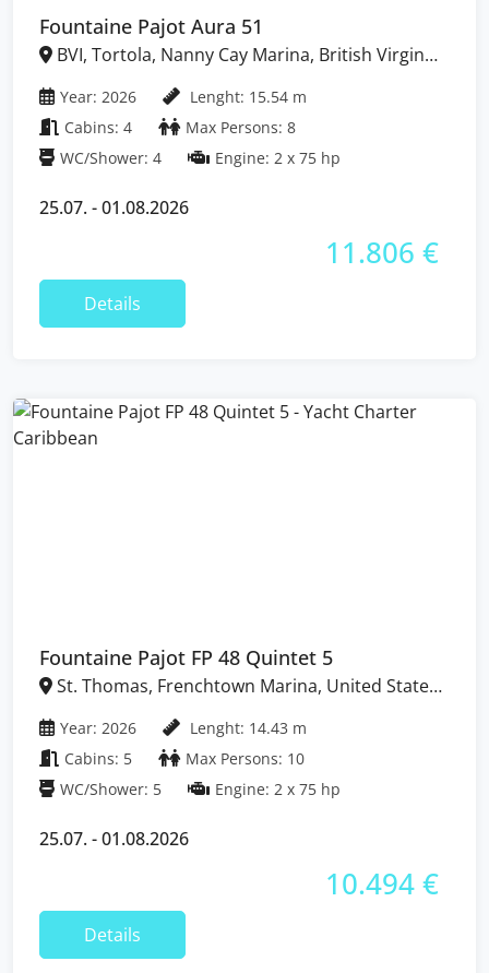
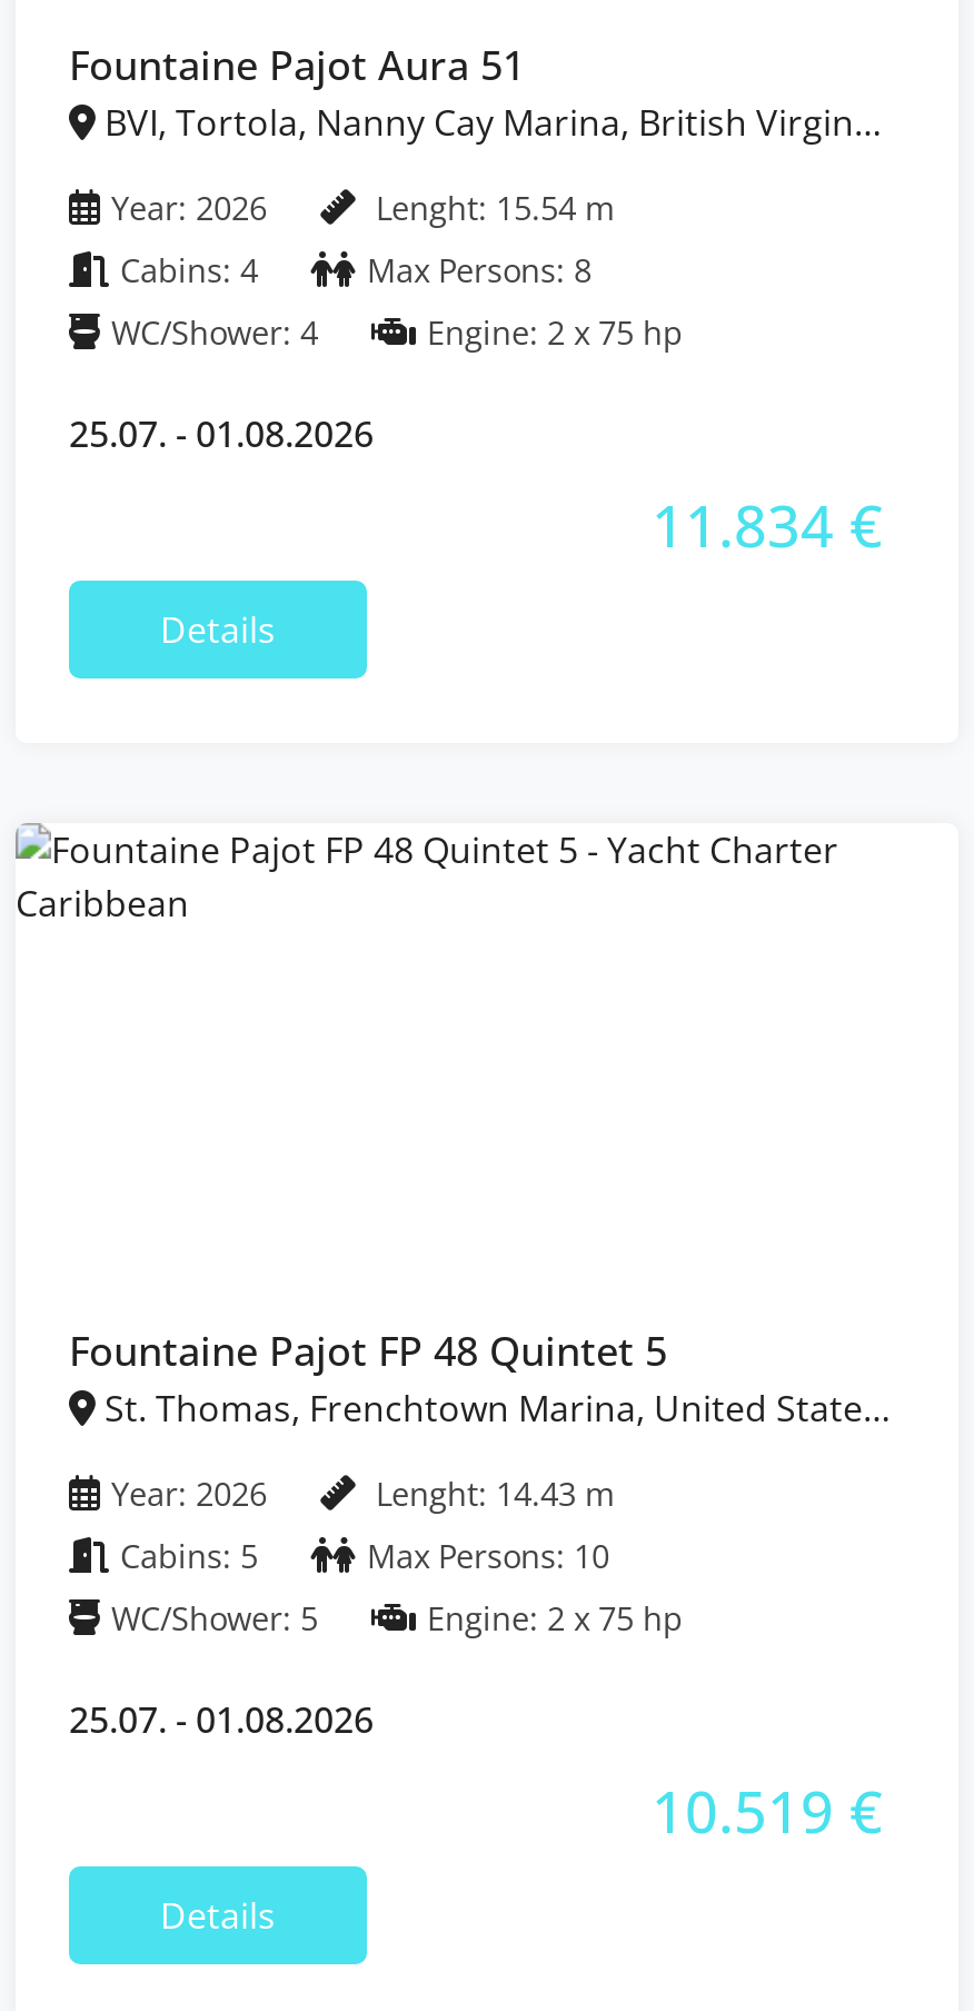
- 11.806 €
+ 11.834 €

- 10.494 €
+ 10.519 €
